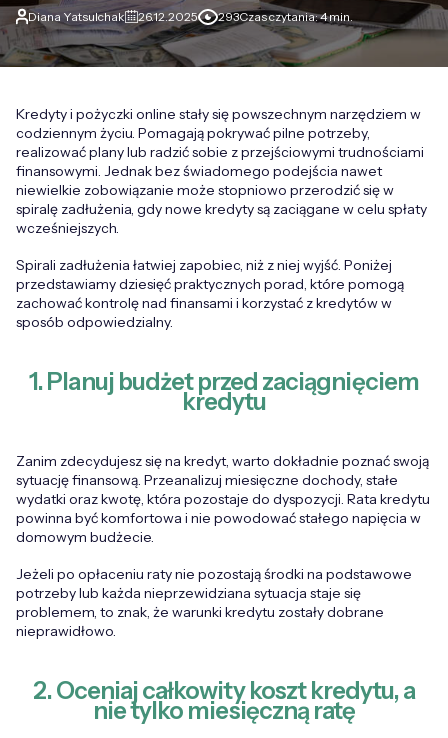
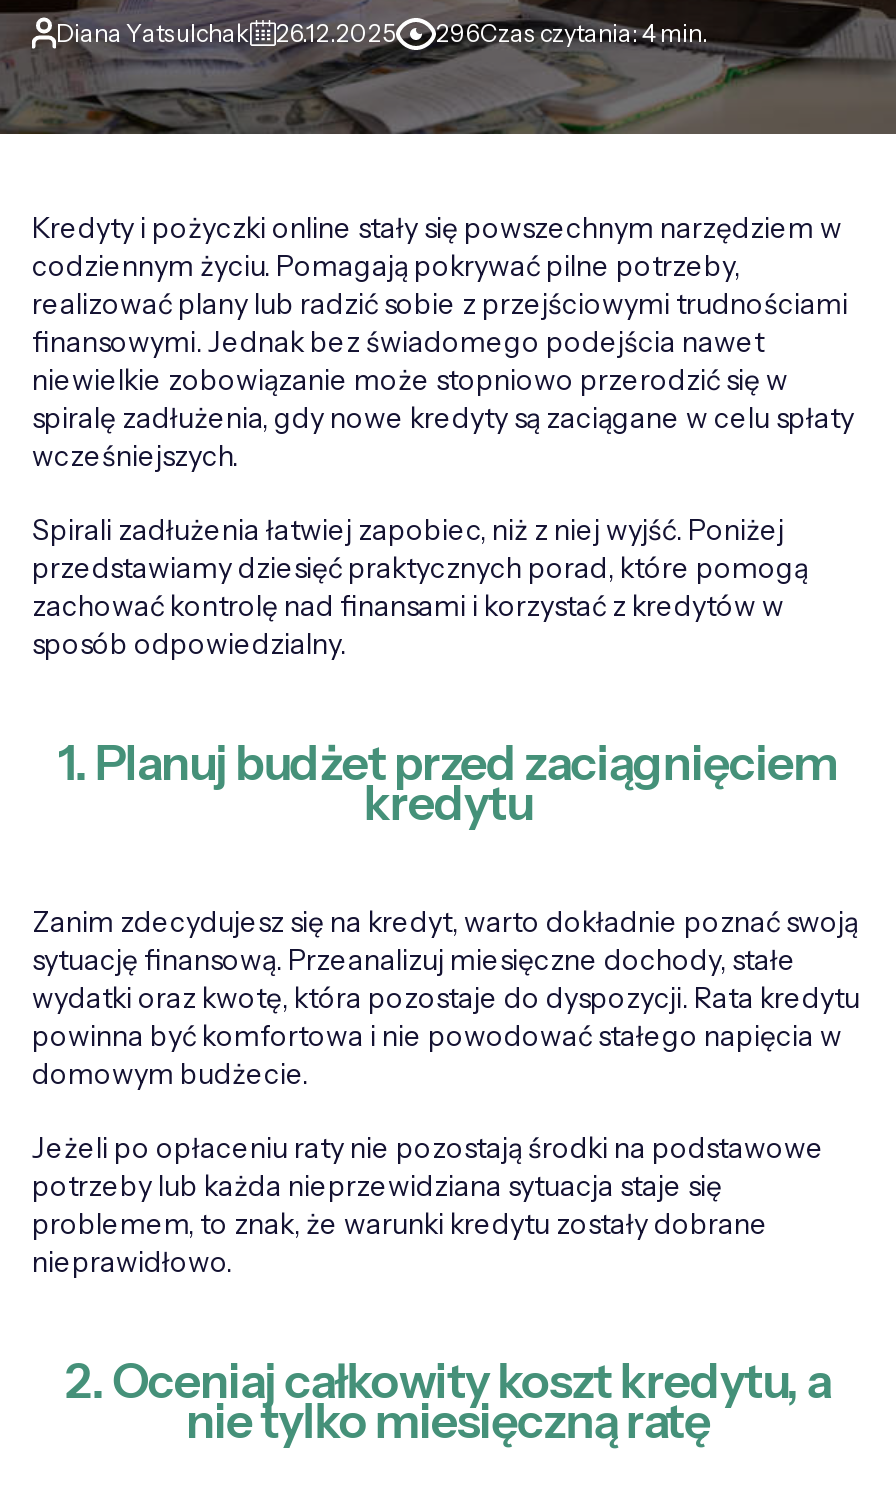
- 293Czas czytania: 4 min.
+ 296Czas czytania: 4 min.
